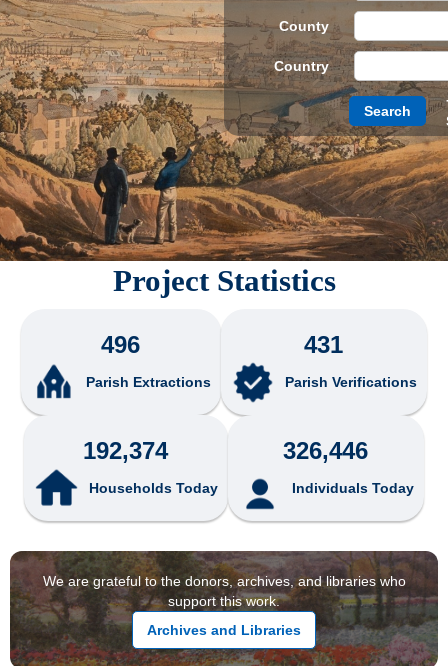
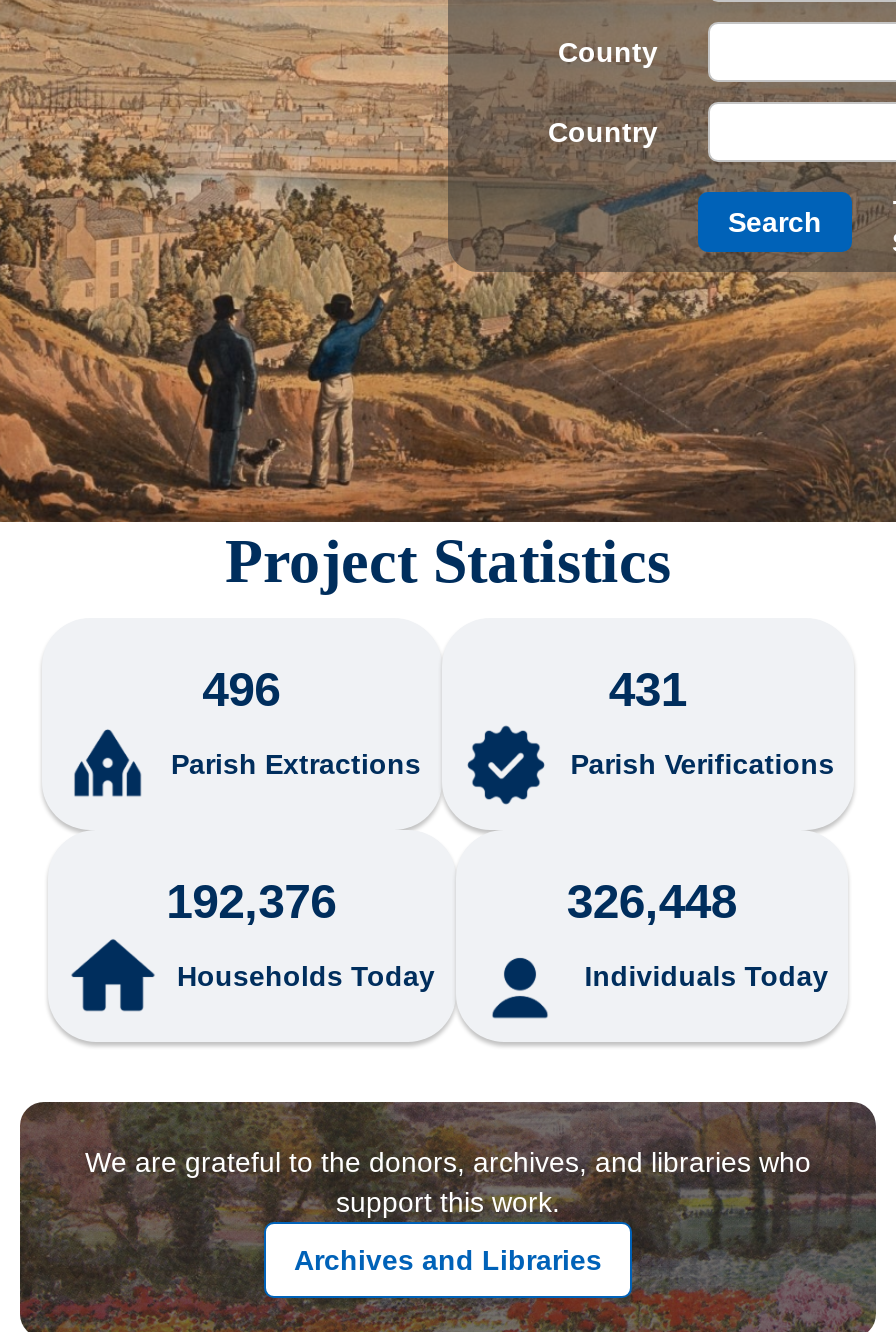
- 192,374
+ 192,376

- 326,446
+ 326,448
